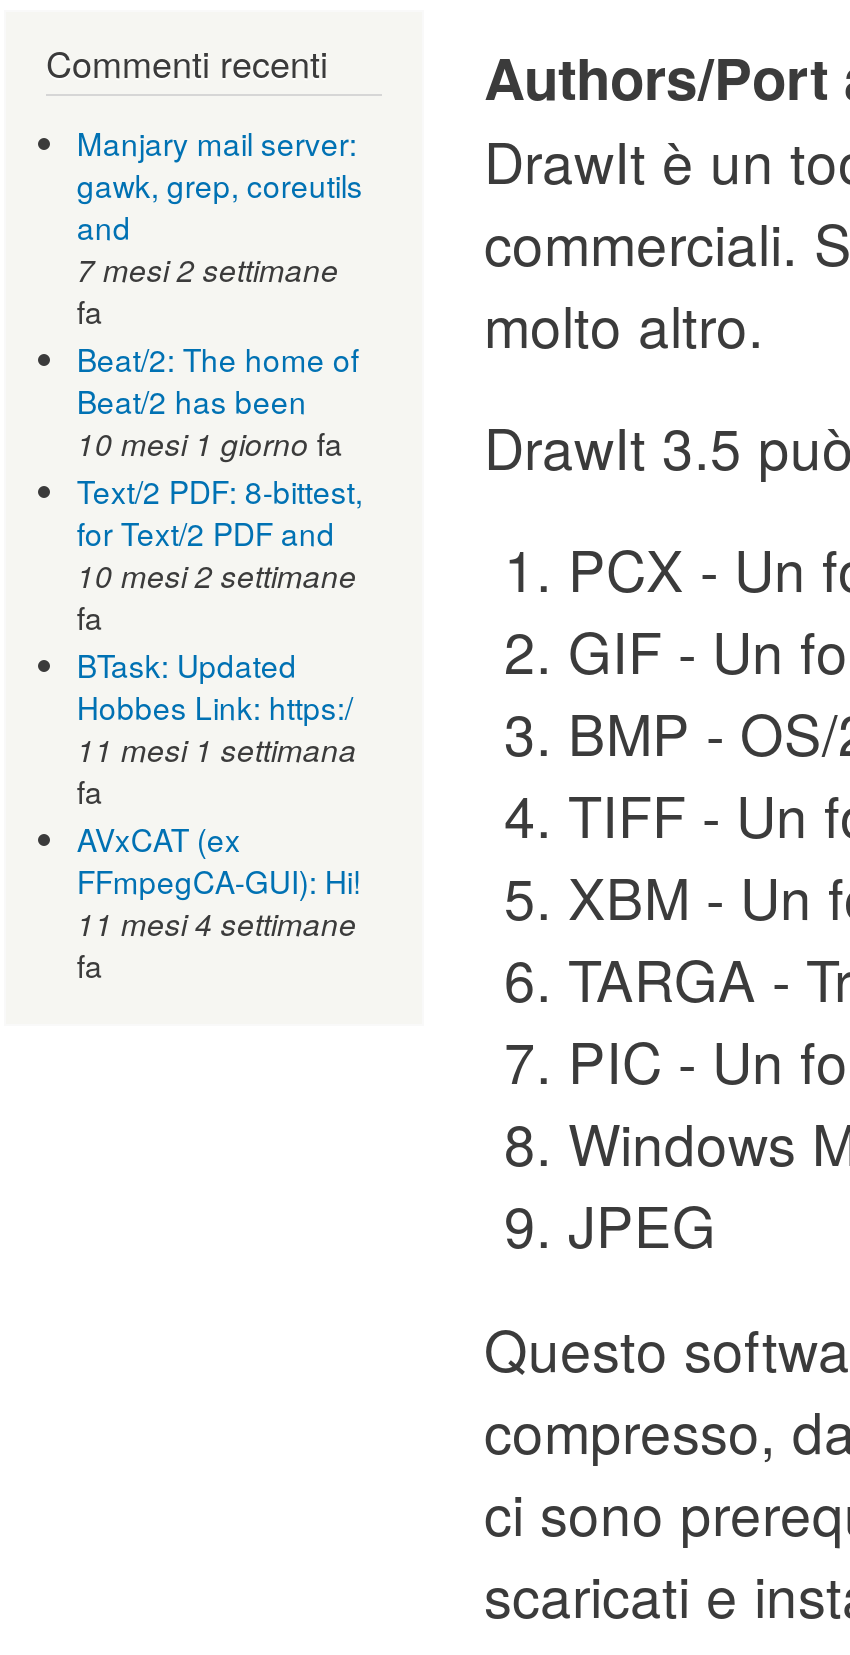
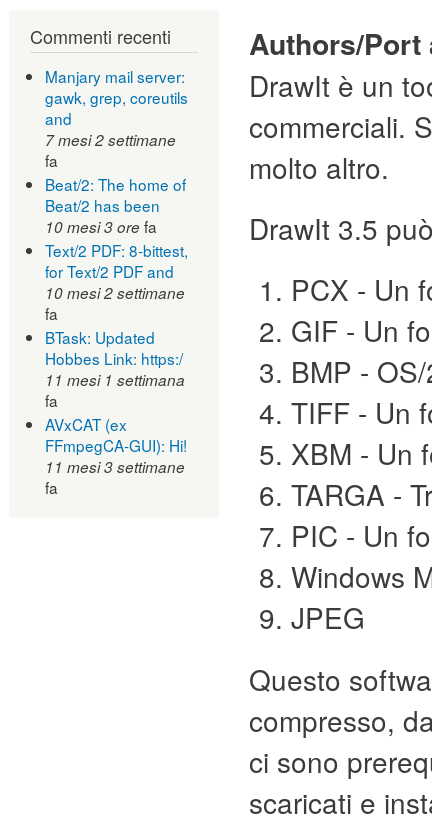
- 10 mesi 1 giorno fa
+ 10 mesi 3 ore fa

- 11 mesi 4 settimane
+ 11 mesi 3 settimane
